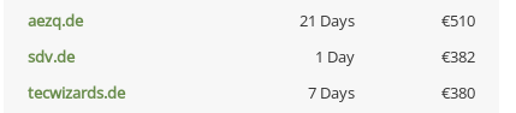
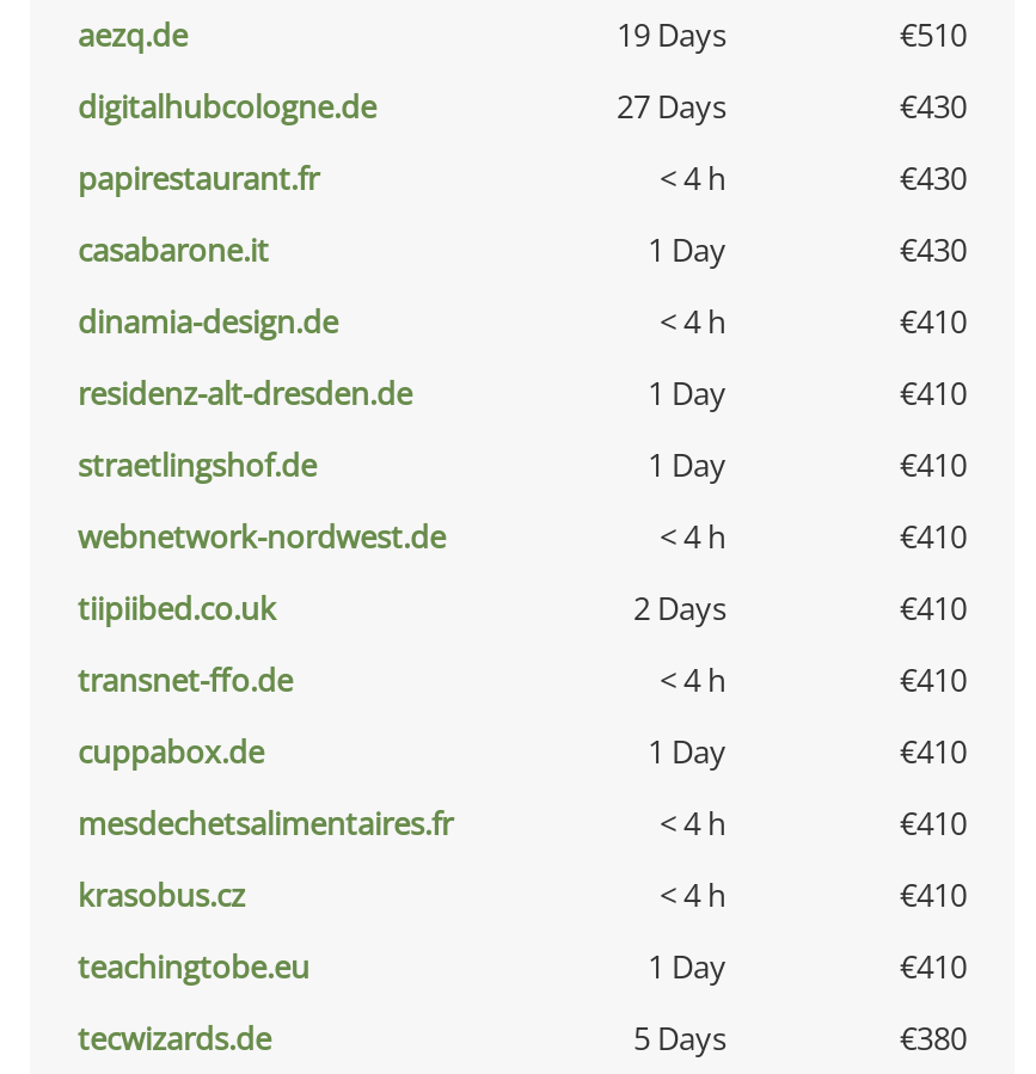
- 21 Days
+ 19 Days

- sdv.de
+ digitalhubcologne.de
+ 27 Days
+ €430
+ papirestaurant.fr
+ < 4 h
+ €430
+ casabarone.it

- €382
+ €430
+ dinamia-design.de
+ < 4 h
+ €410
+ residenz-alt-dresden.de
+ 1 Day
+ €410
+ straetlingshof.de
+ 1 Day
+ €410
+ webnetwork-nordwest.de
+ < 4 h
+ €410
+ tiipiibed.co.uk
+ 2 Days
+ €410
+ transnet-ffo.de
+ < 4 h
+ €410
+ cuppabox.de
+ 1 Day
+ €410
+ mesdechetsalimentaires.fr
+ < 4 h
+ €410
+ krasobus.cz
+ < 4 h
+ €410
+ teachingtobe.eu
+ 1 Day
+ €410

- 7 Days
+ 5 Days
